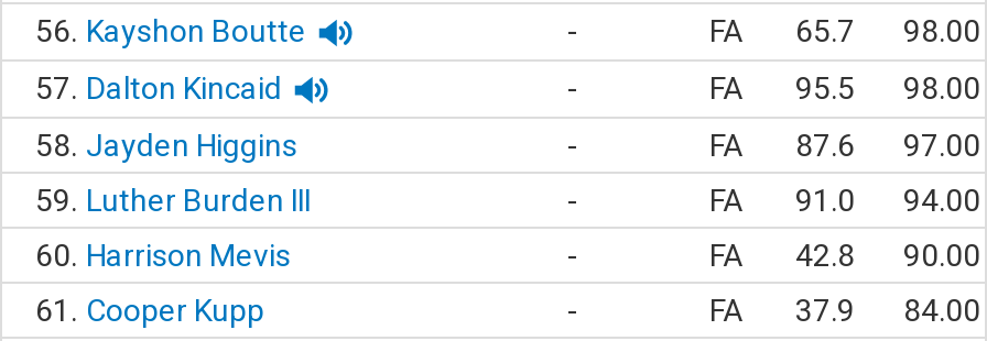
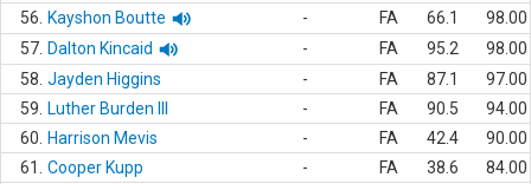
- FA 65.7 98.00
+ FA 66.1 98.00

- FA 95.5 98.00
+ FA 95.2 98.00

- FA 87.6 97.00
+ FA 87.1 97.00

- FA 91.0 94.00
+ FA 90.5 94.00

- FA 42.8 90.00
+ FA 42.4 90.00

- FA 37.9 84.00
+ FA 38.6 84.00
